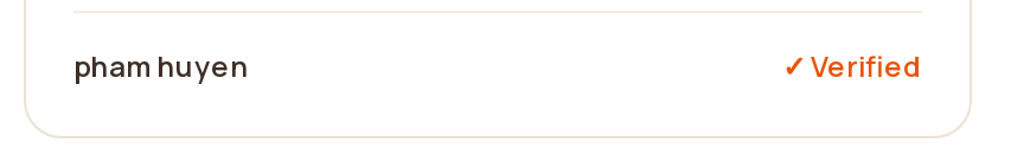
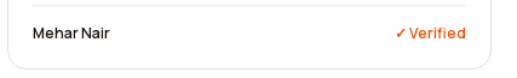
- pham huyen
+ Mehar Nair
